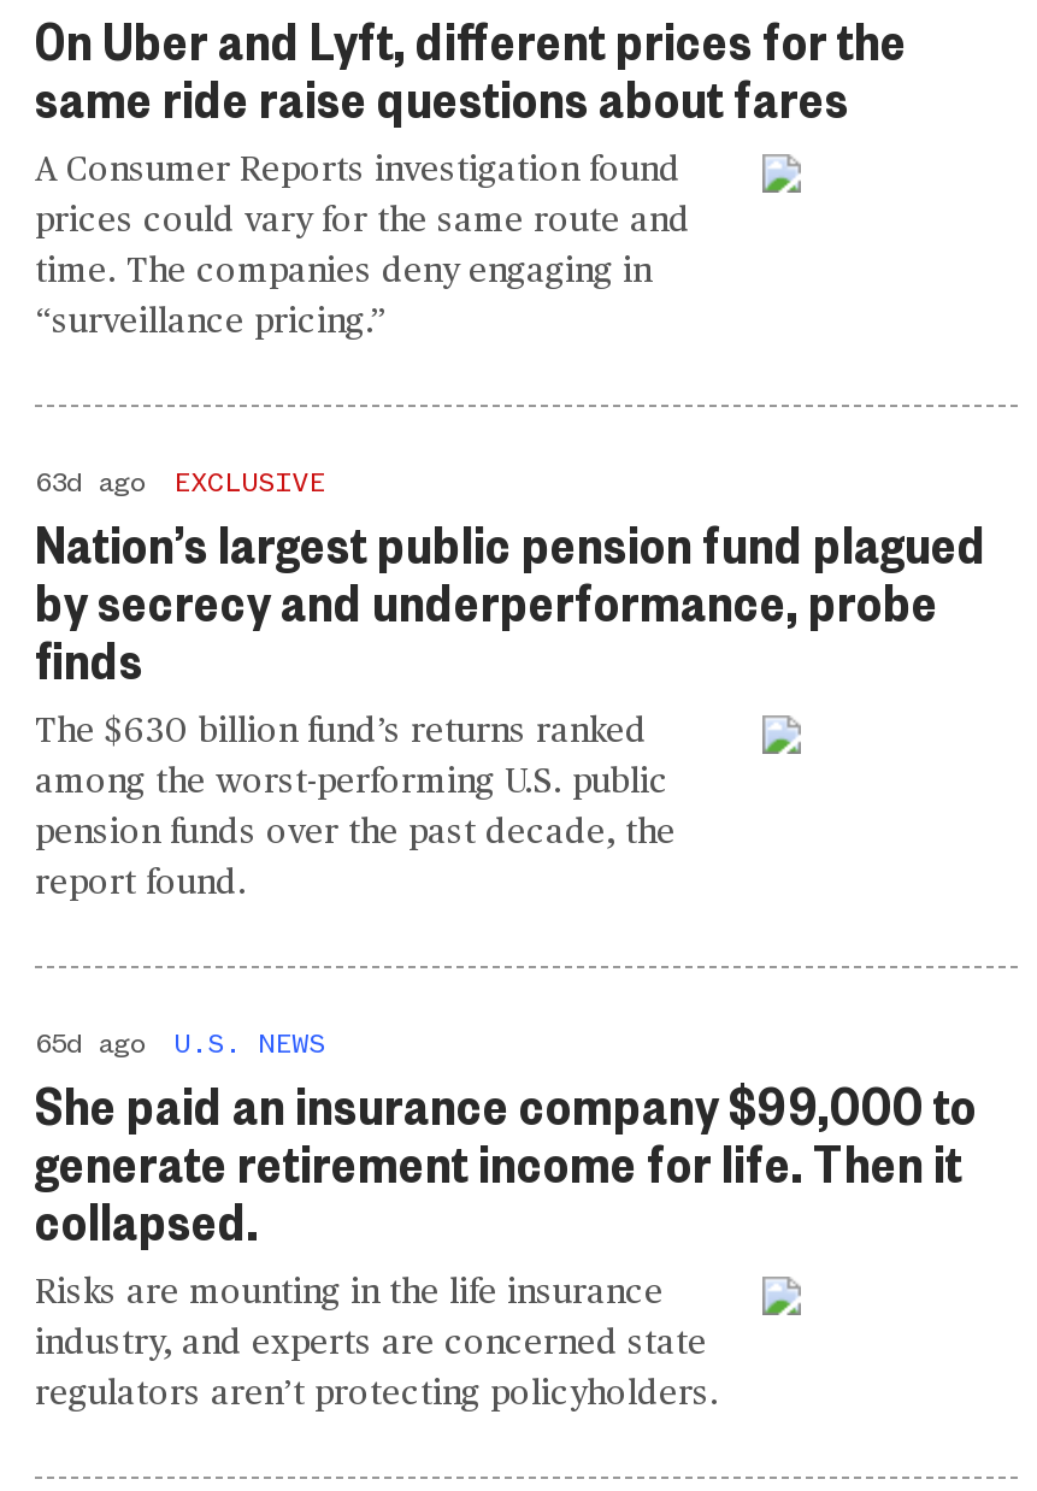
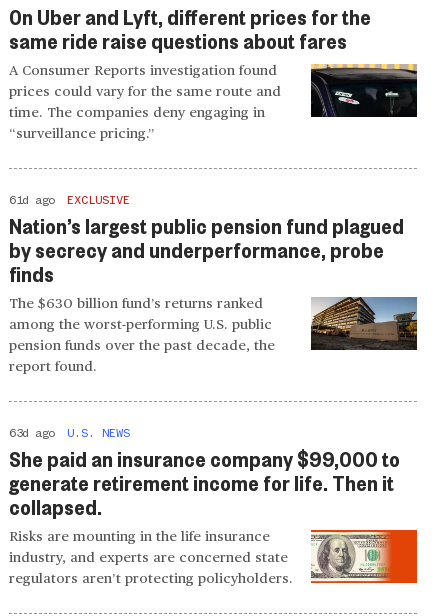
+ [image]

- 63d ago EXCLUSIVE
+ 61d ago EXCLUSIVE

+ [image]

- 65d ago U.S. NEWS
+ 63d ago U.S. NEWS

+ [image]
